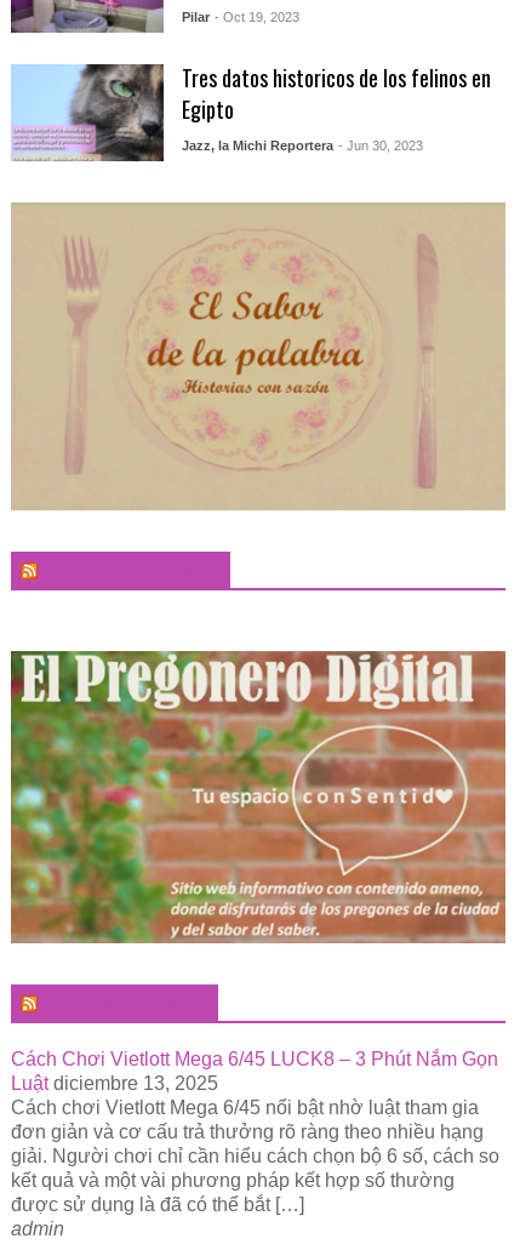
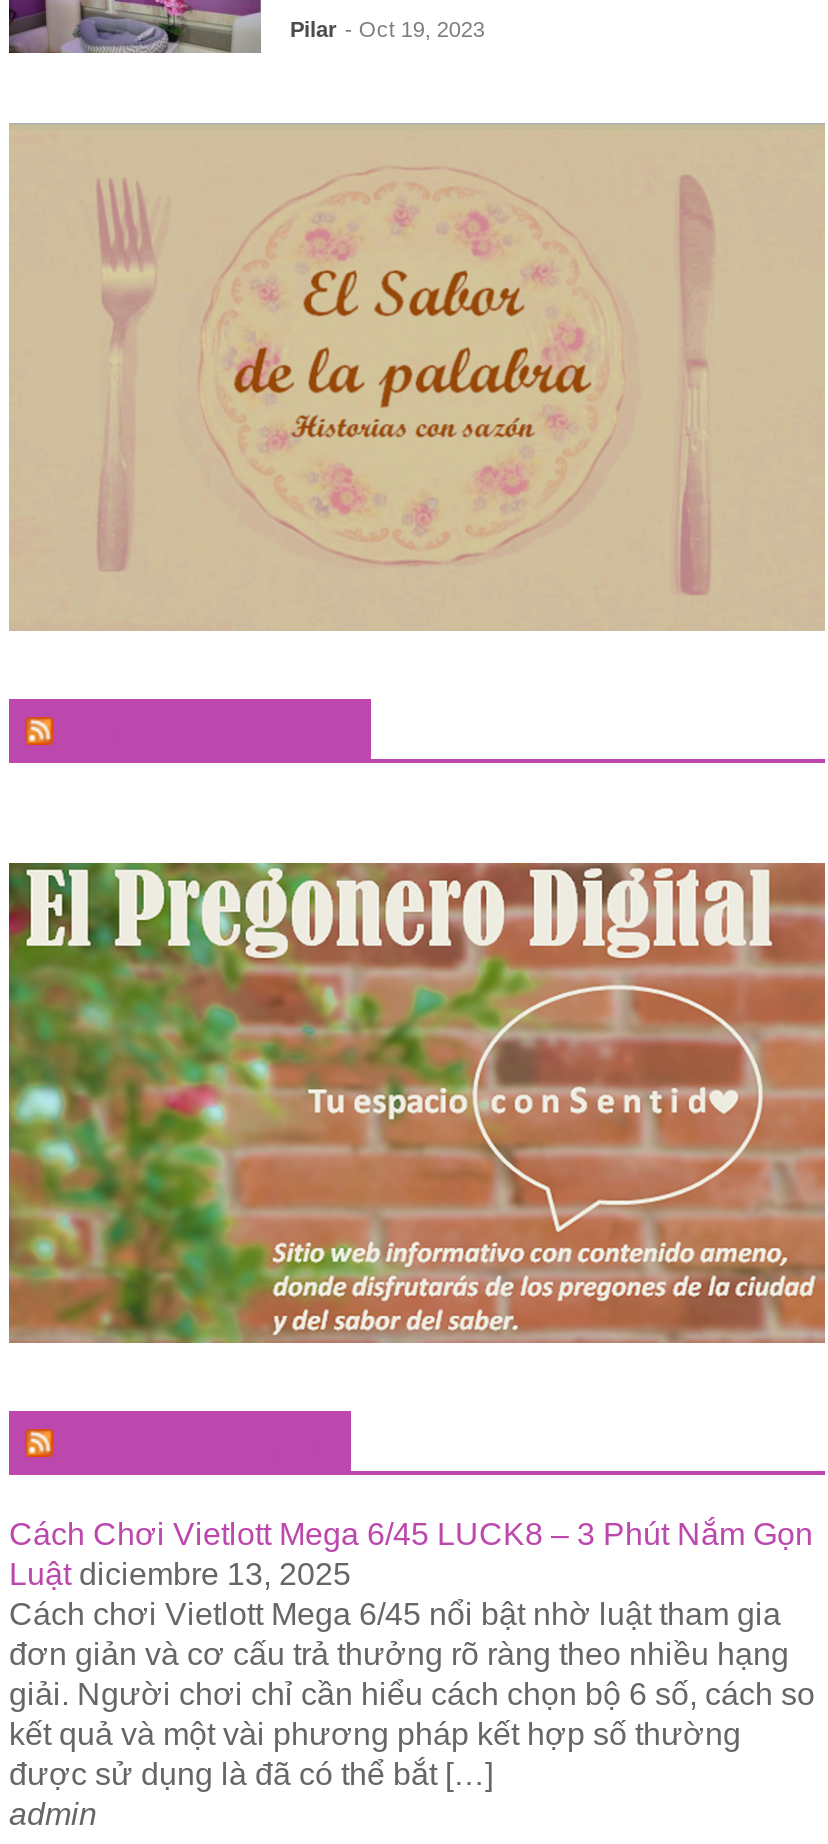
- [image]
- Tres datos historicos de los felinos en
- Egipto
- Jazz, la Michi Reportera - Jun 30, 2023
